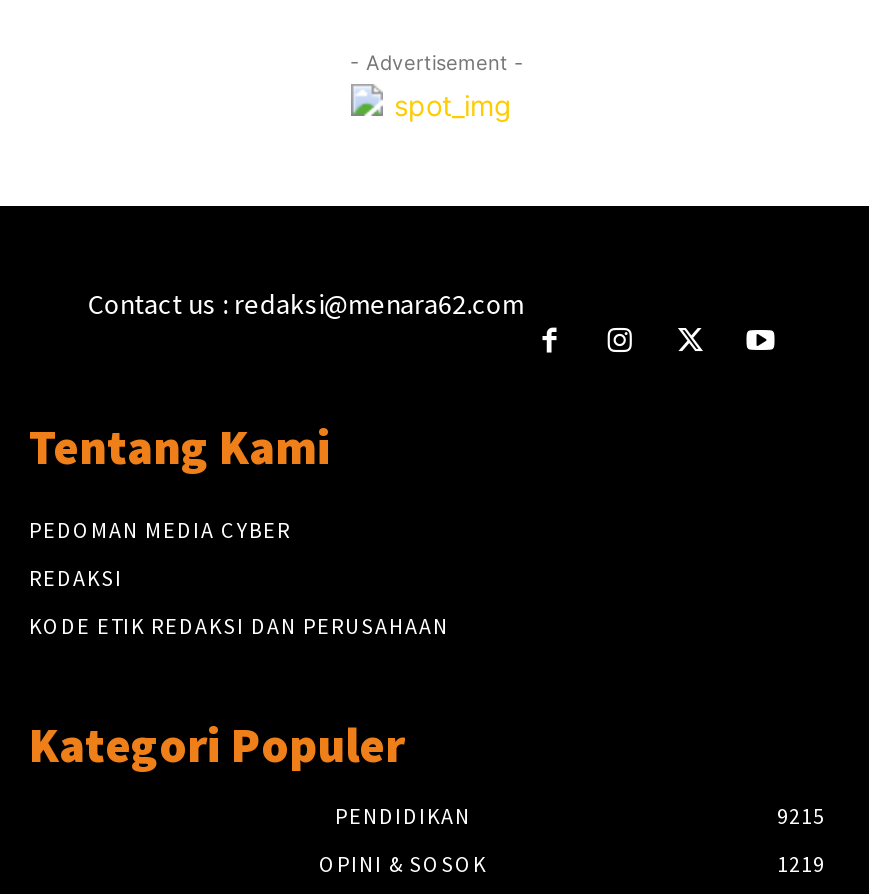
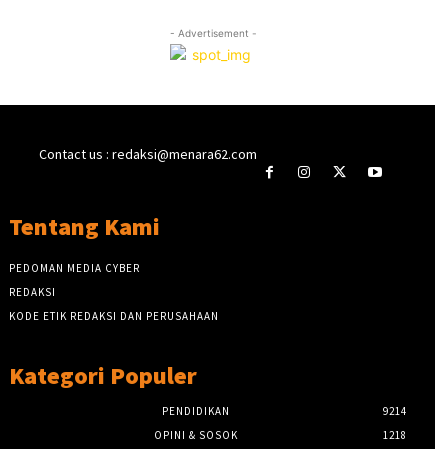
- 9215
+ 9214

- 1219
+ 1218
